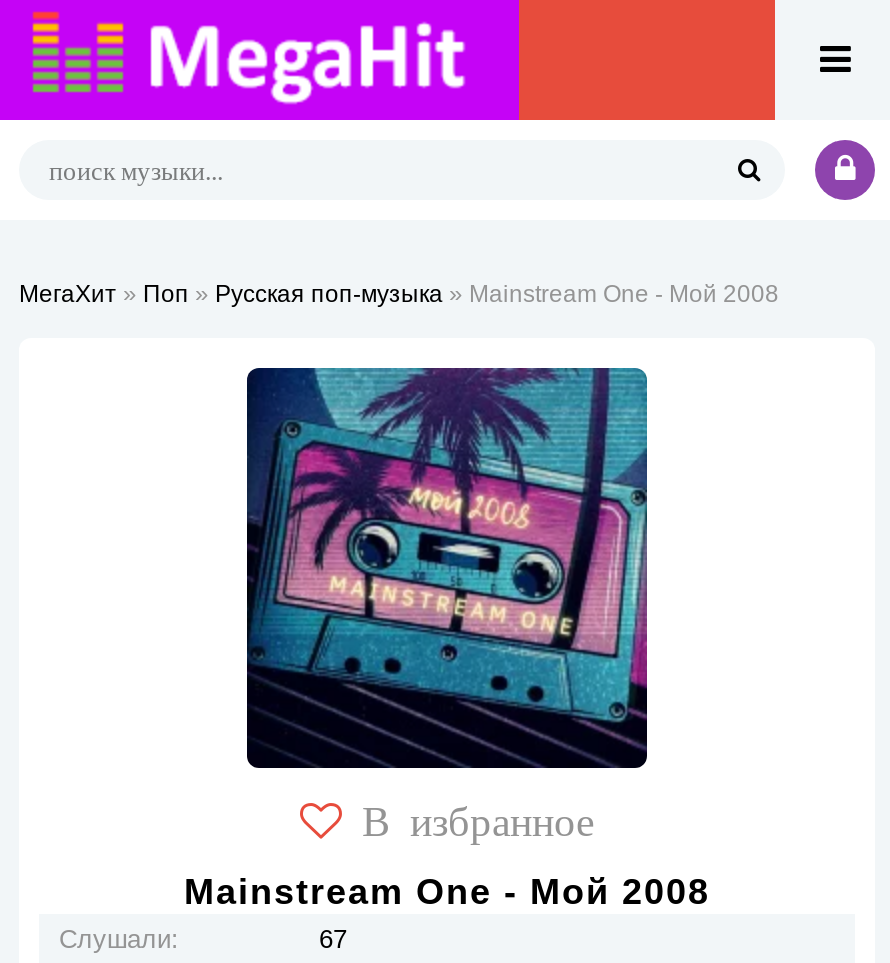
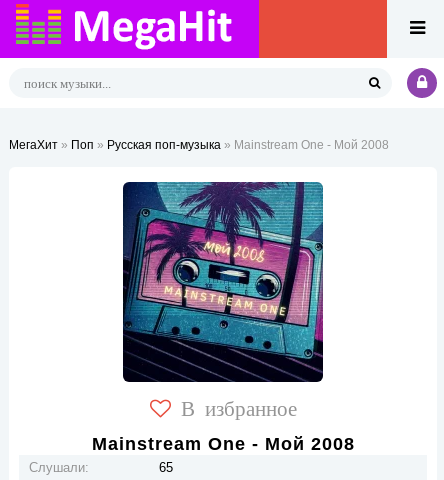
- 67
+ 65
